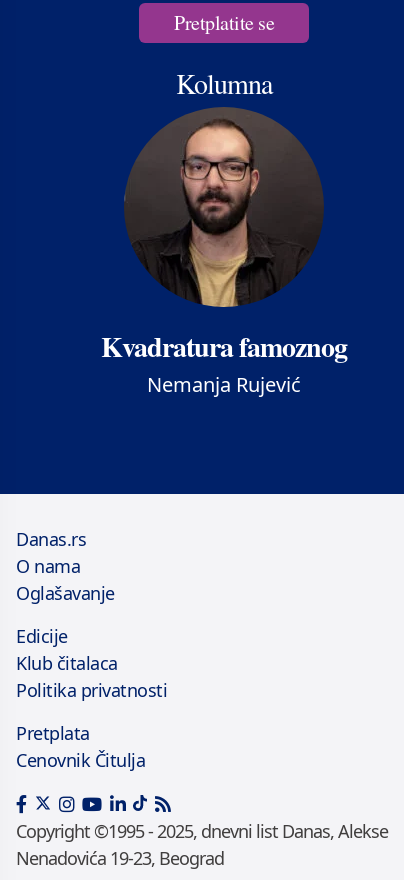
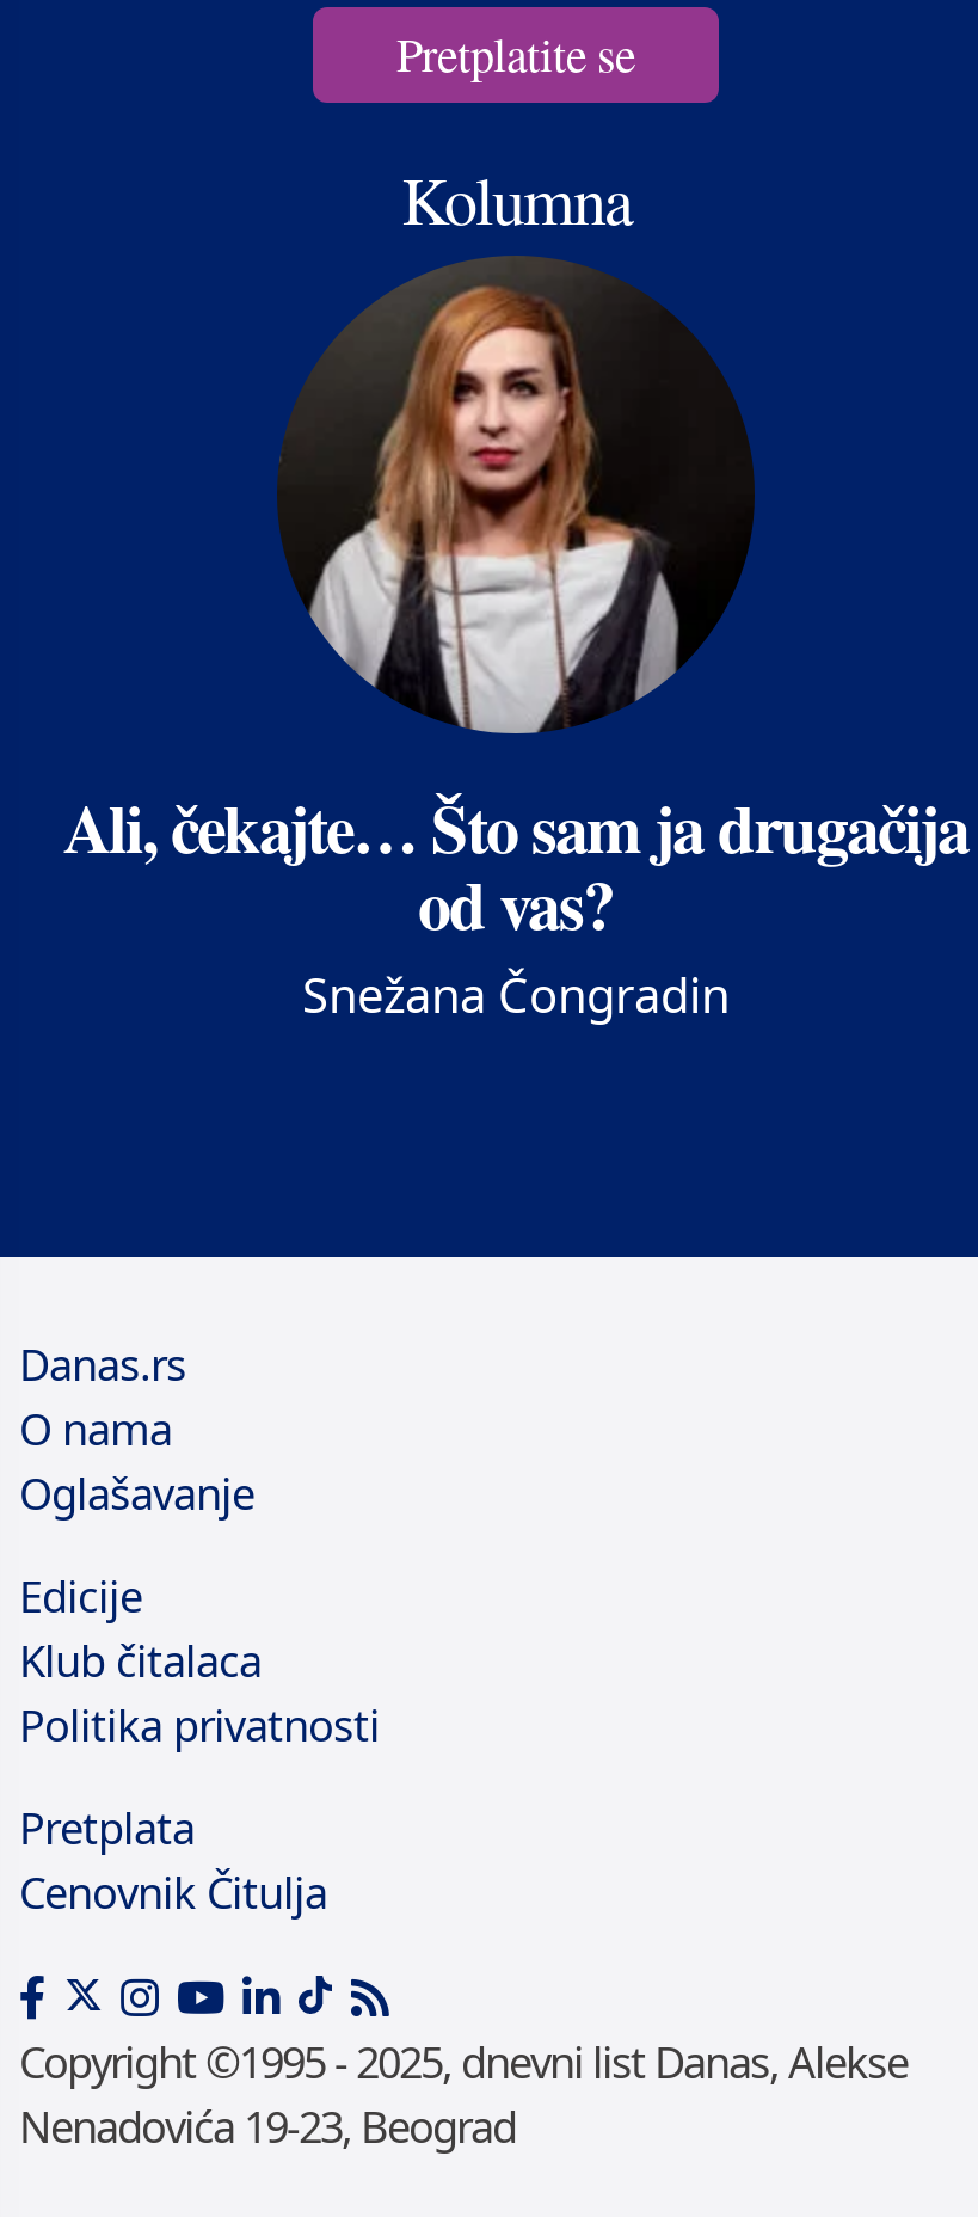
- [image]
- Kvadratura famoznog
- Nemanja Rujević
+ [image]
+ Ali, čekajte… Što sam ja drugačija
+ od vas?
+ Snežana Čongradin
